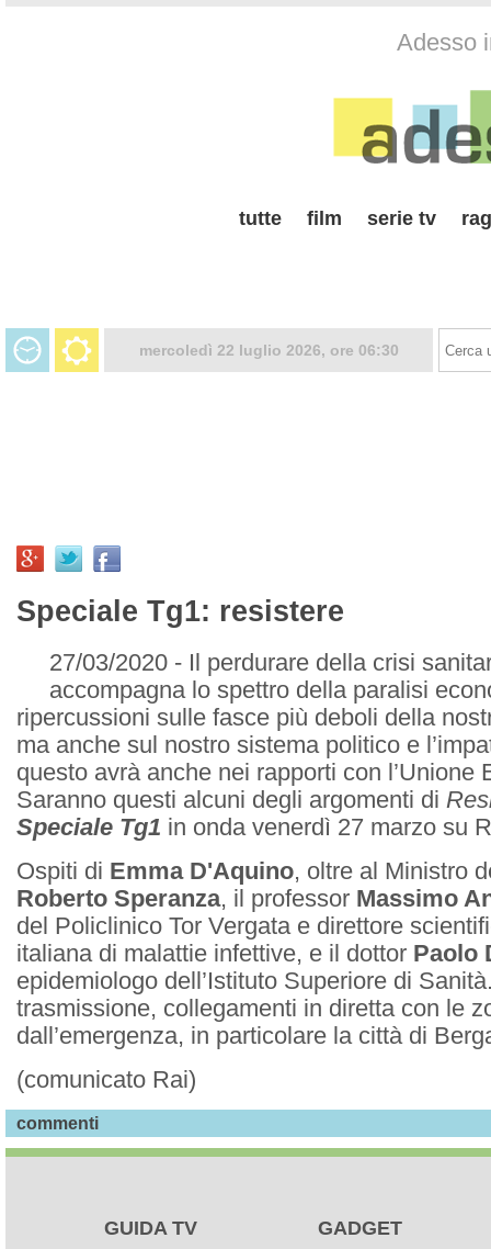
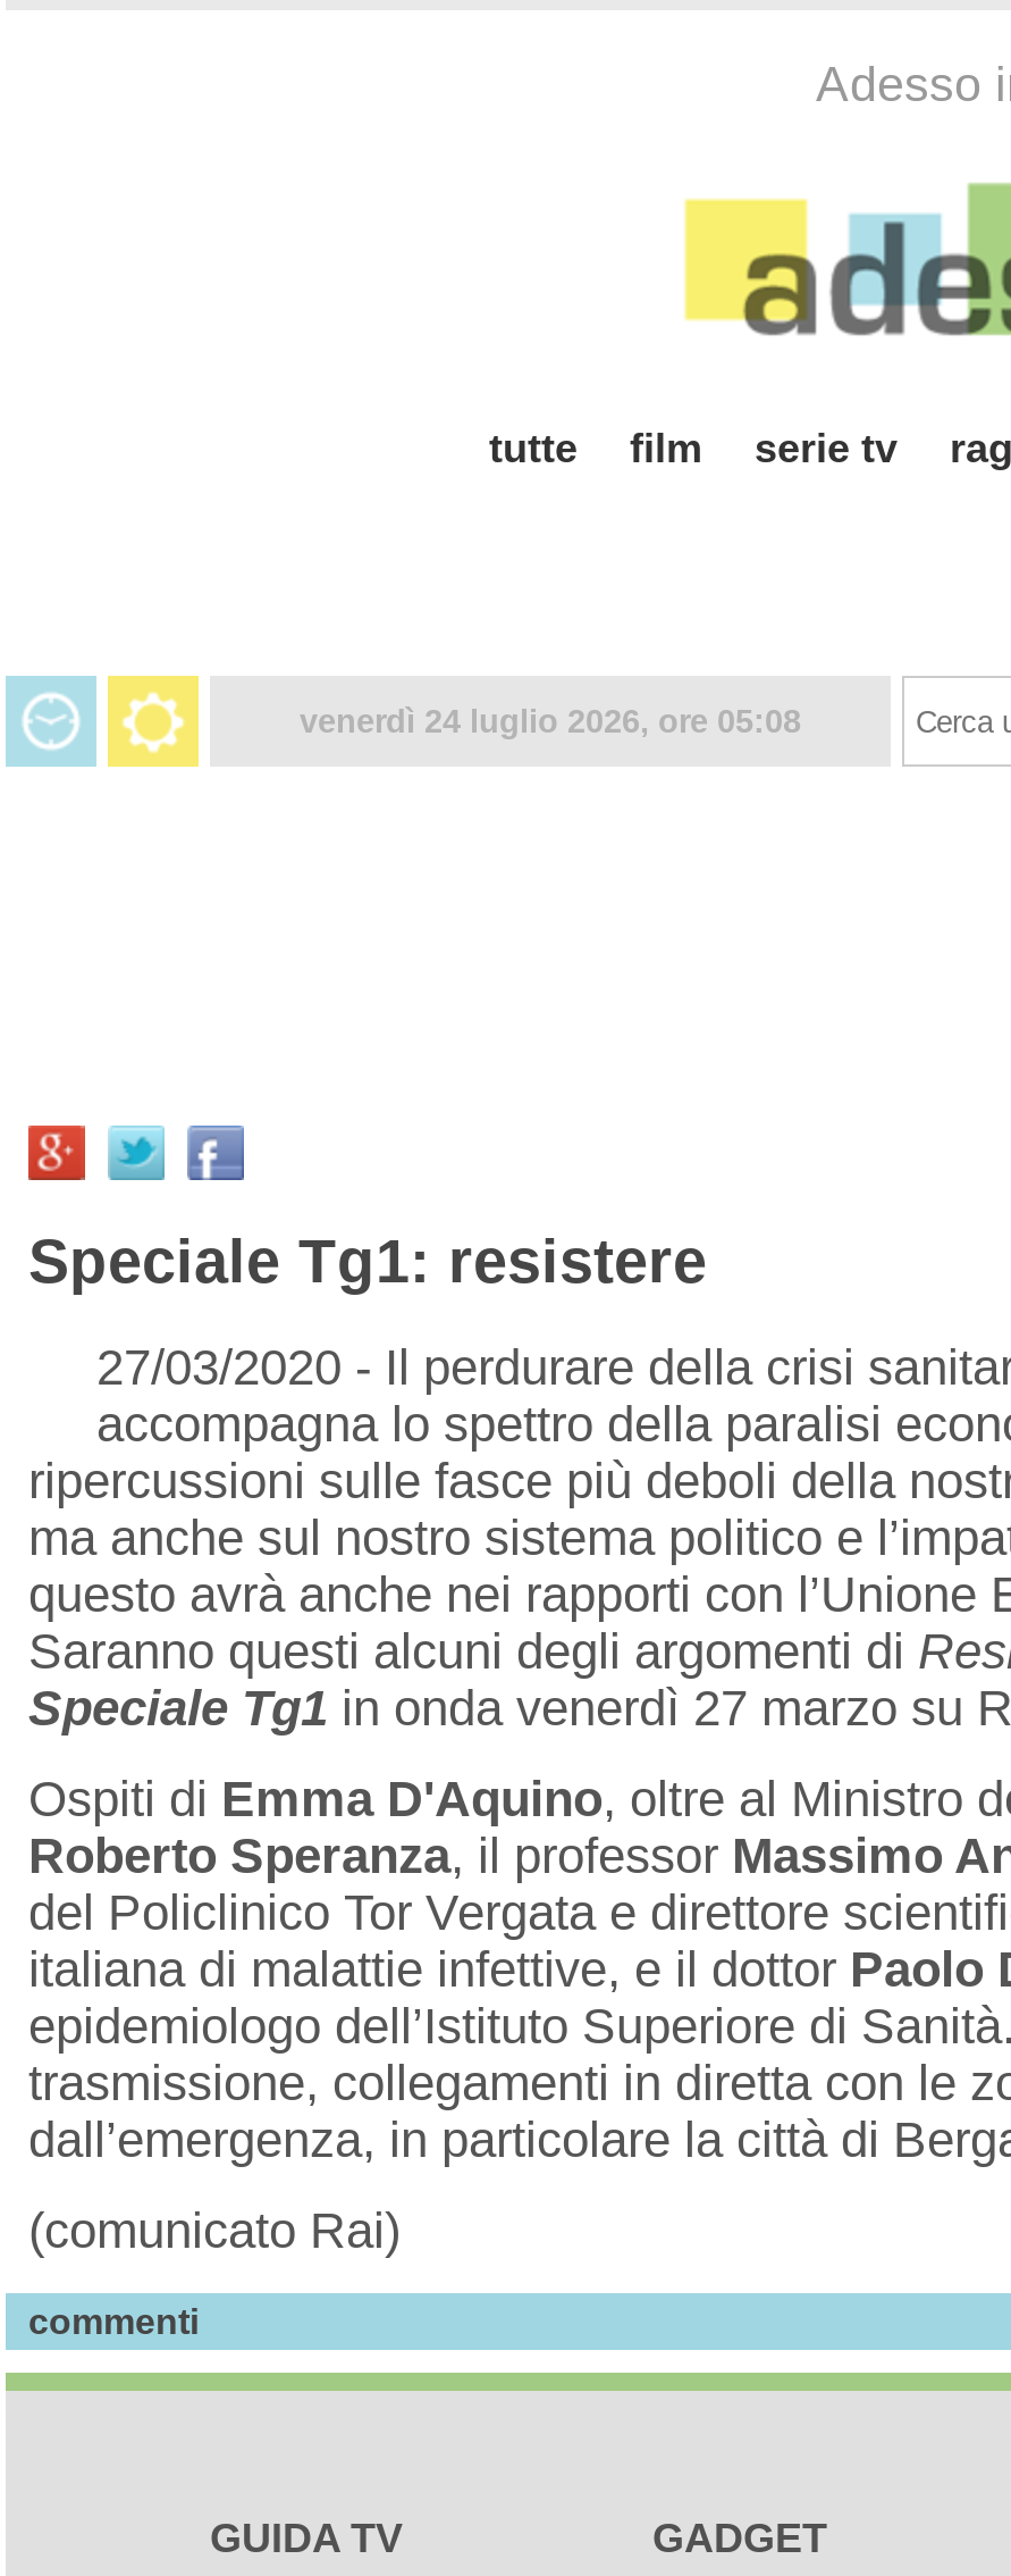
- mercoledì 22 luglio 2026, ore 06:30
+ venerdì 24 luglio 2026, ore 05:08
